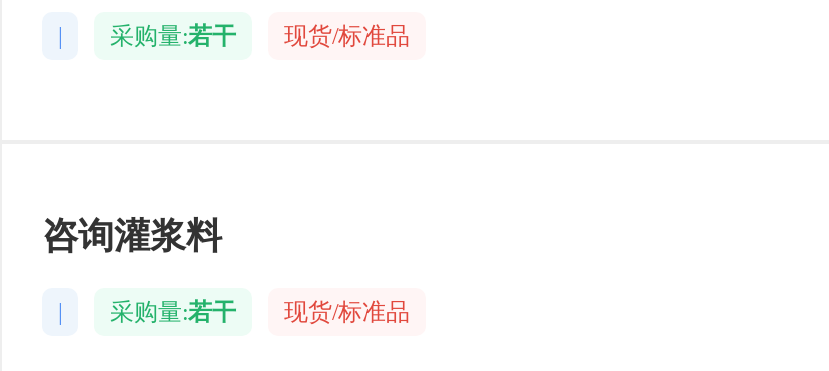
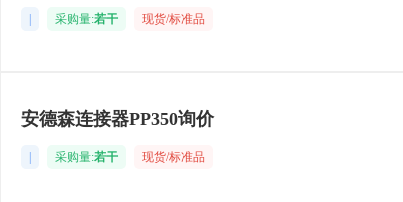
- 咨询灌浆料
+ 安德森连接器PP350询价
